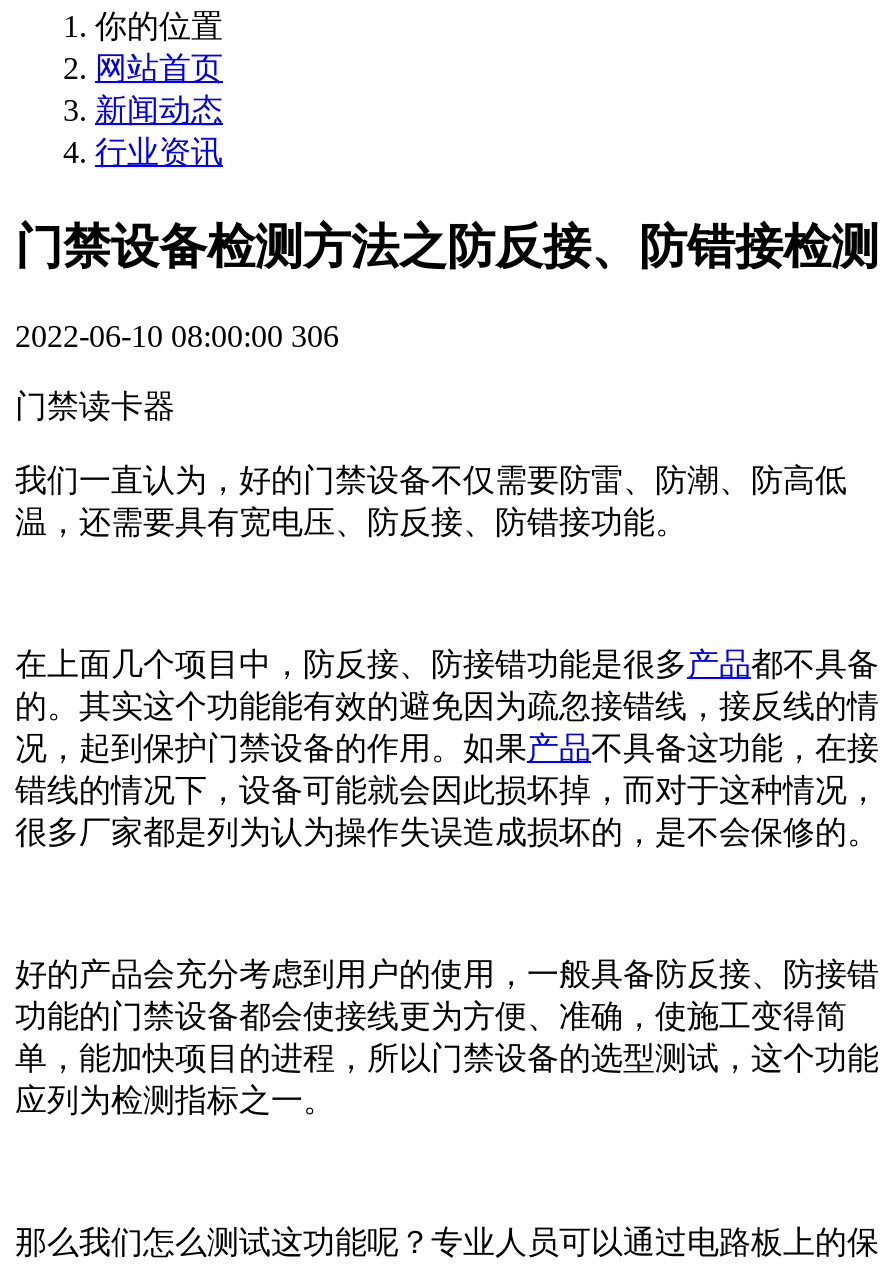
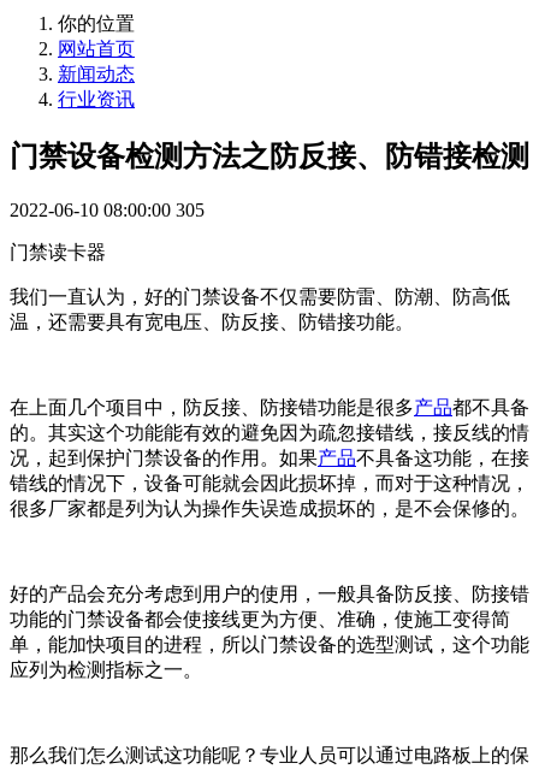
- 2022-06-10 08:00:00 306
+ 2022-06-10 08:00:00 305
